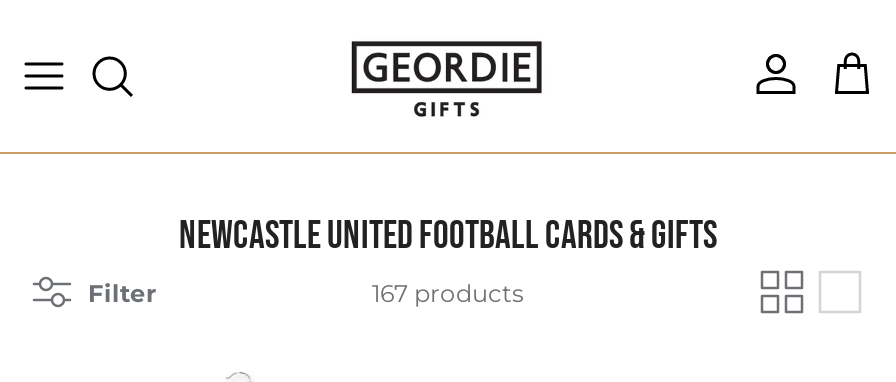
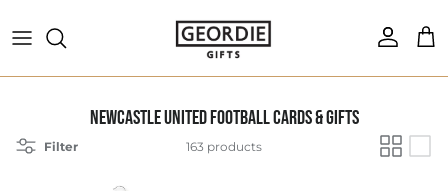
- 167 products
+ 163 products
